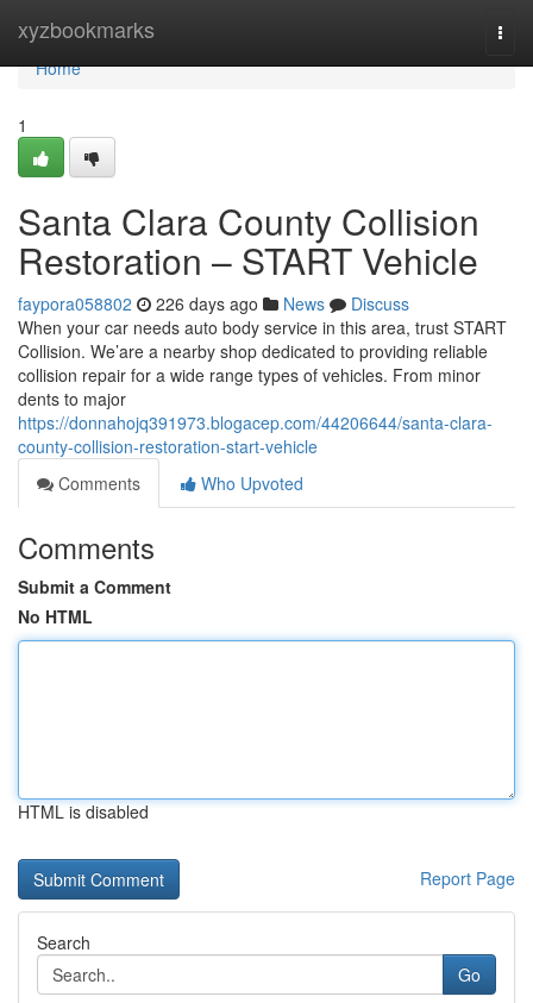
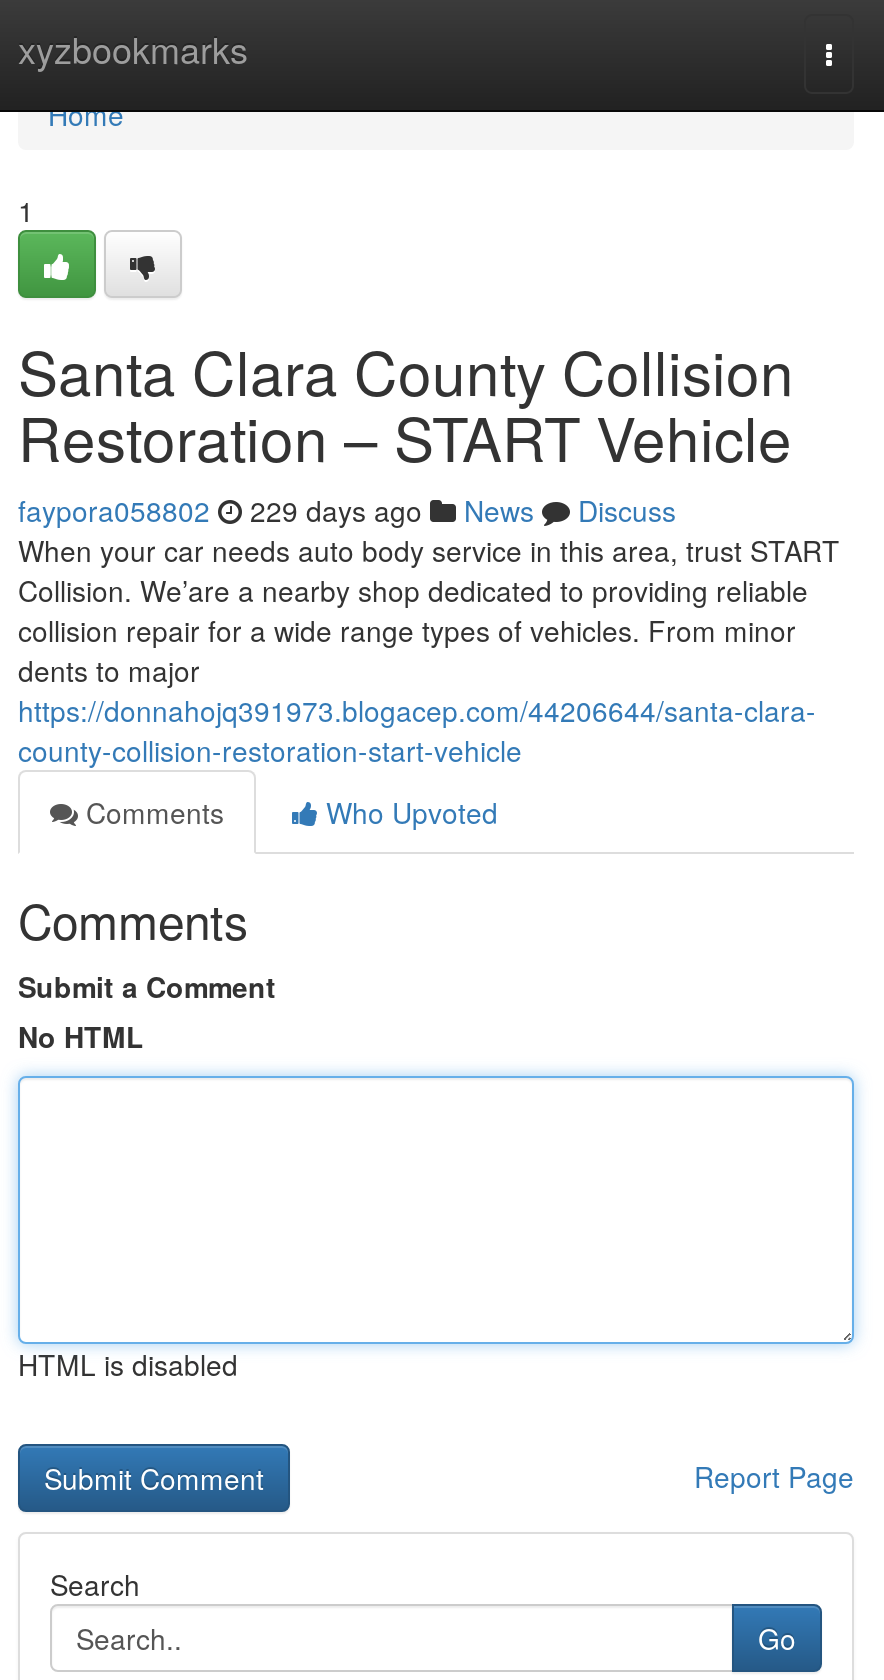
- faypora058802 226 days ago News Discuss
+ faypora058802 229 days ago News Discuss
